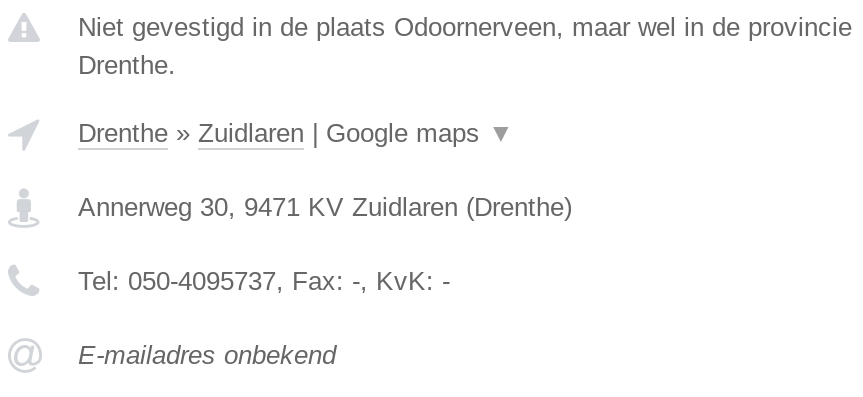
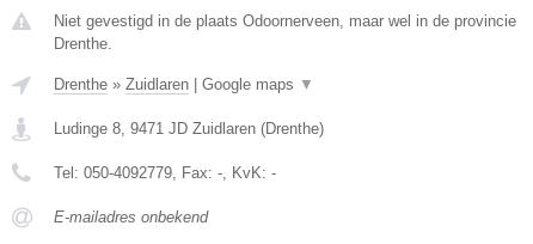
- Annerweg 30, 9471 KV Zuidlaren (Drenthe)
+ Ludinge 8, 9471 JD Zuidlaren (Drenthe)

- Tel: 050-4095737, Fax: -, KvK: -
+ Tel: 050-4092779, Fax: -, KvK: -
